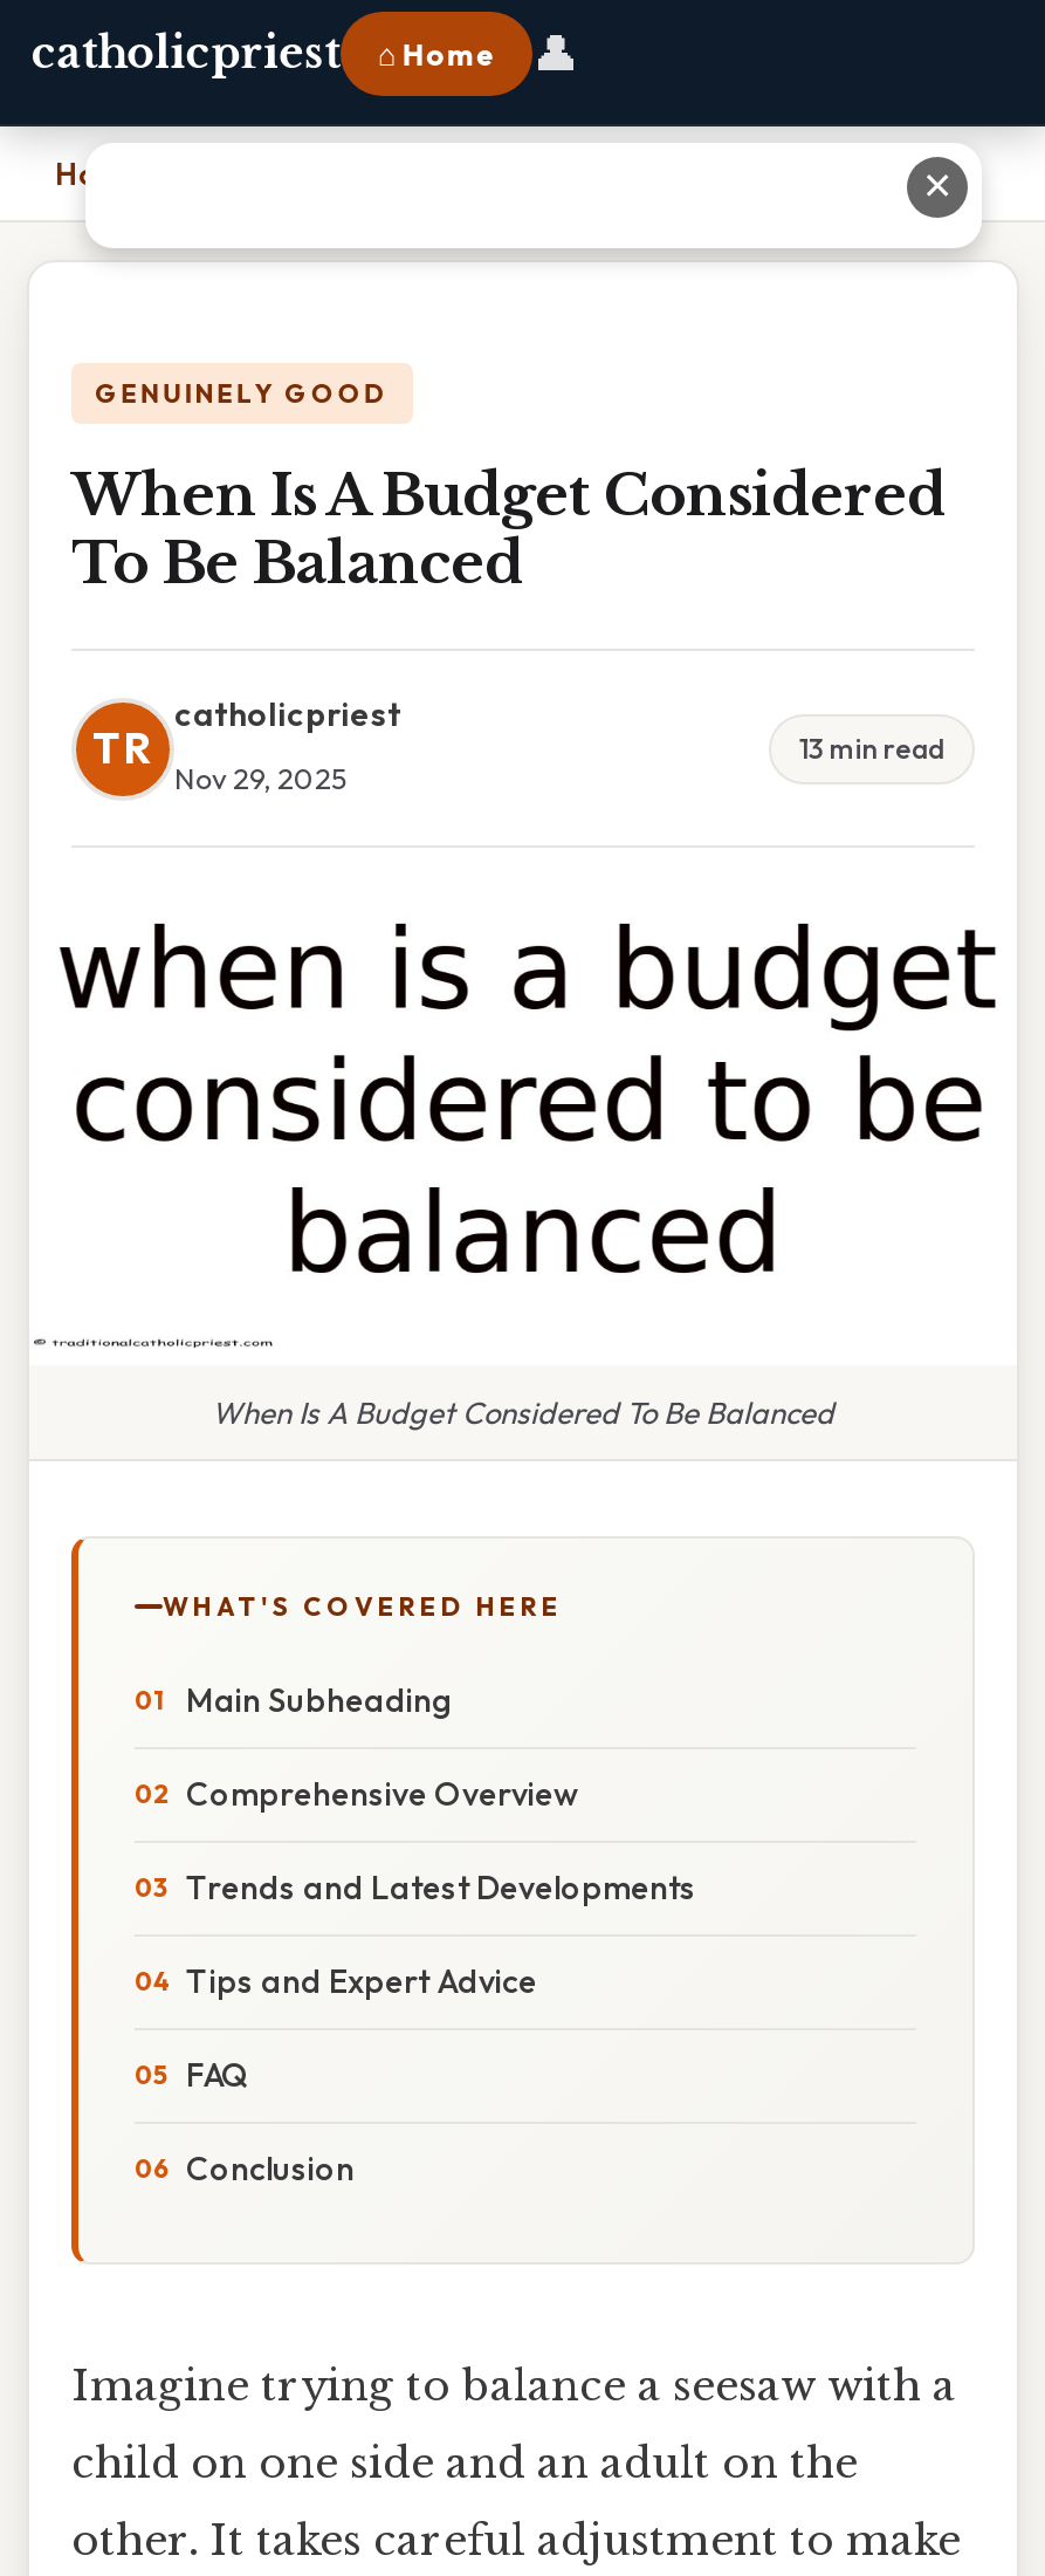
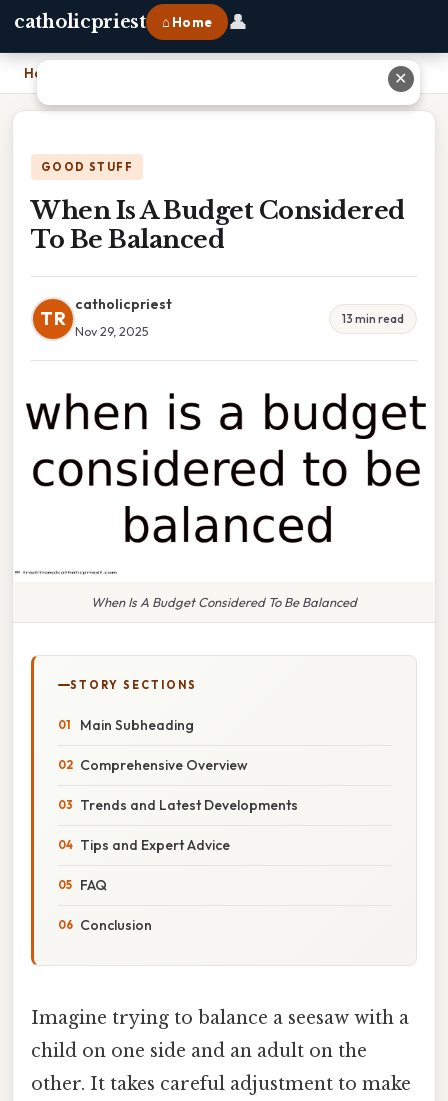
- GENUINELY GOOD
+ GOOD STUFF

- WHAT'S COVERED HERE
+ STORY SECTIONS
